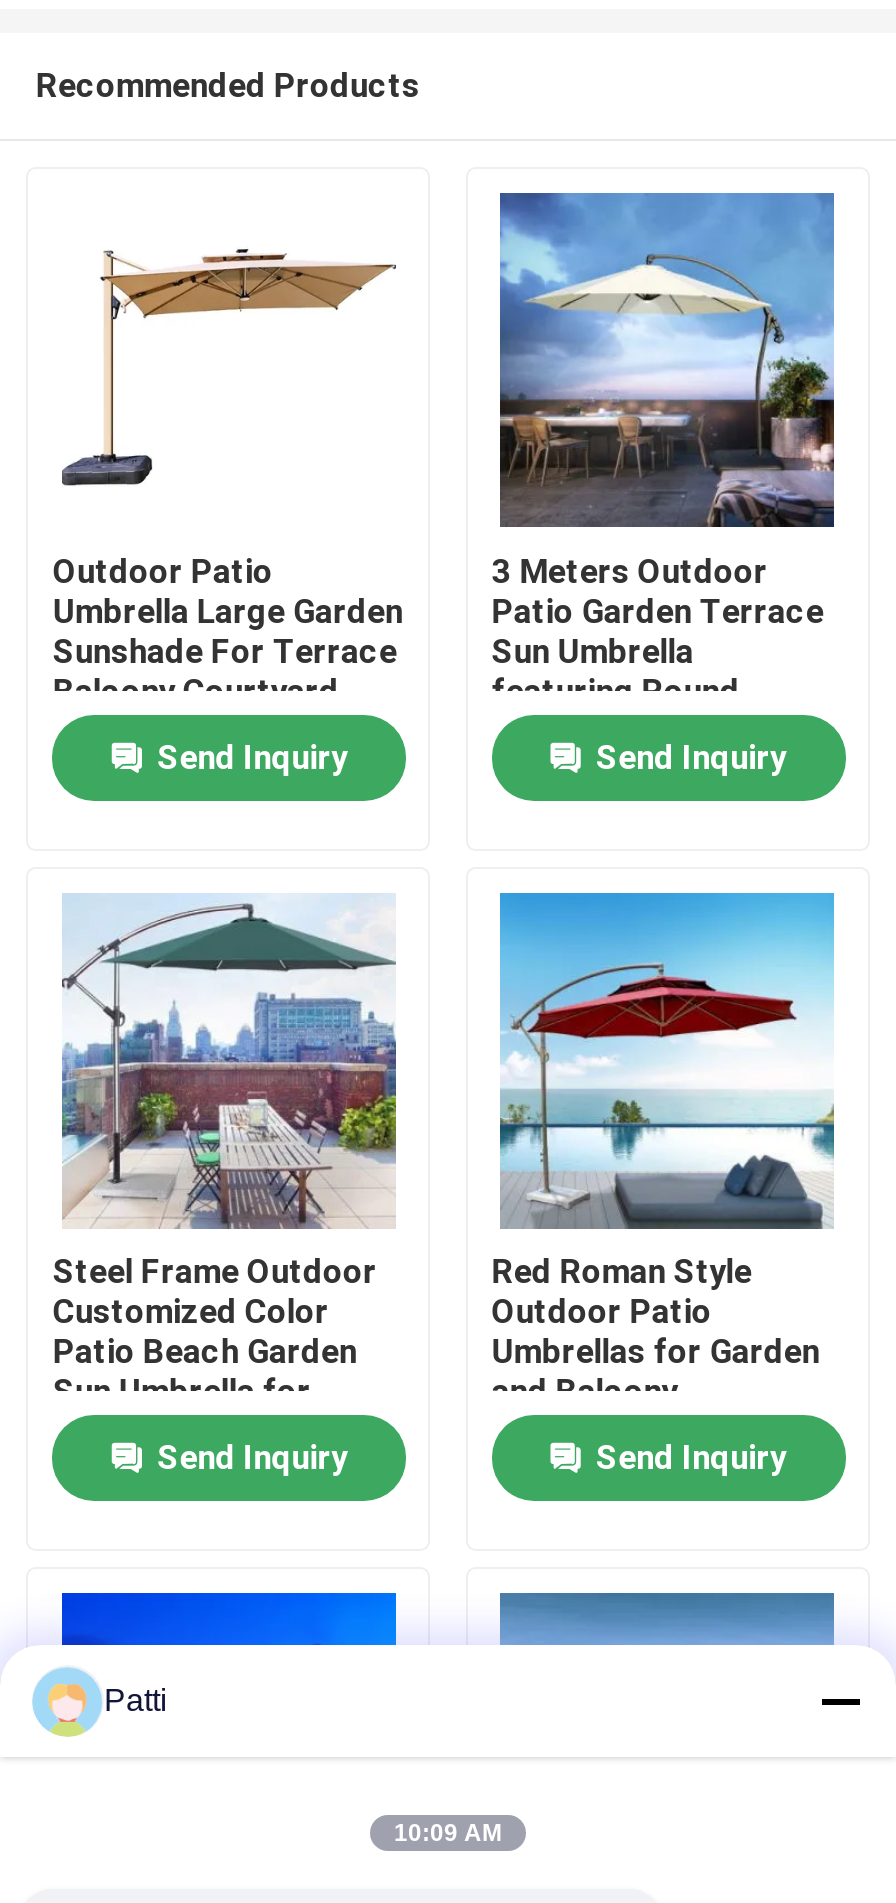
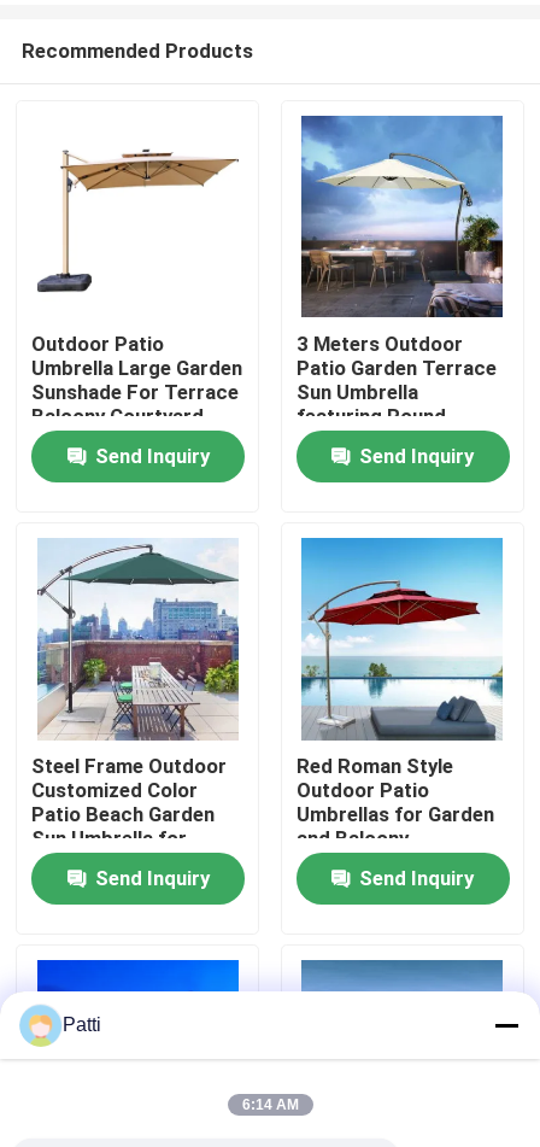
- 10:09 AM
+ 6:14 AM
